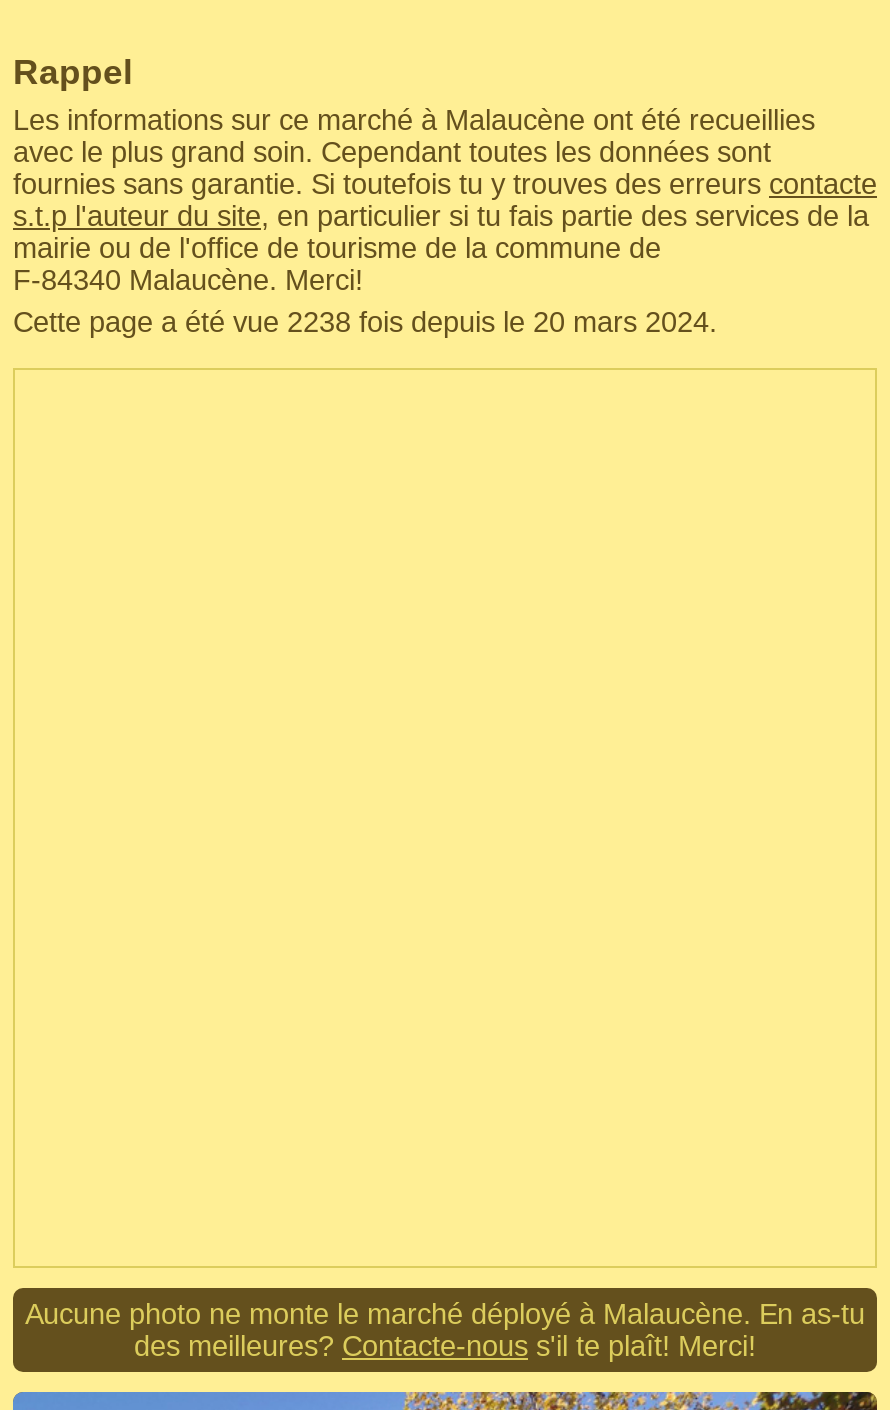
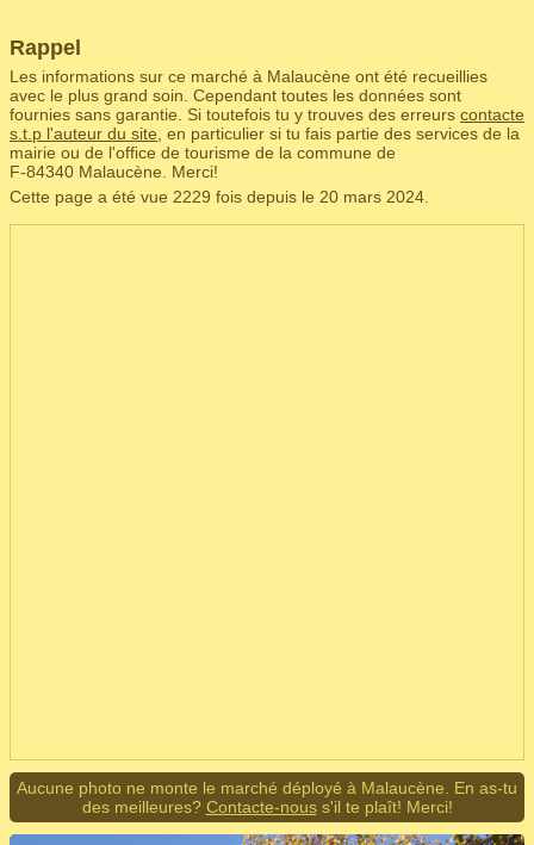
- Cette page a été vue 2238 fois depuis le 20 mars 2024.
+ Cette page a été vue 2229 fois depuis le 20 mars 2024.
